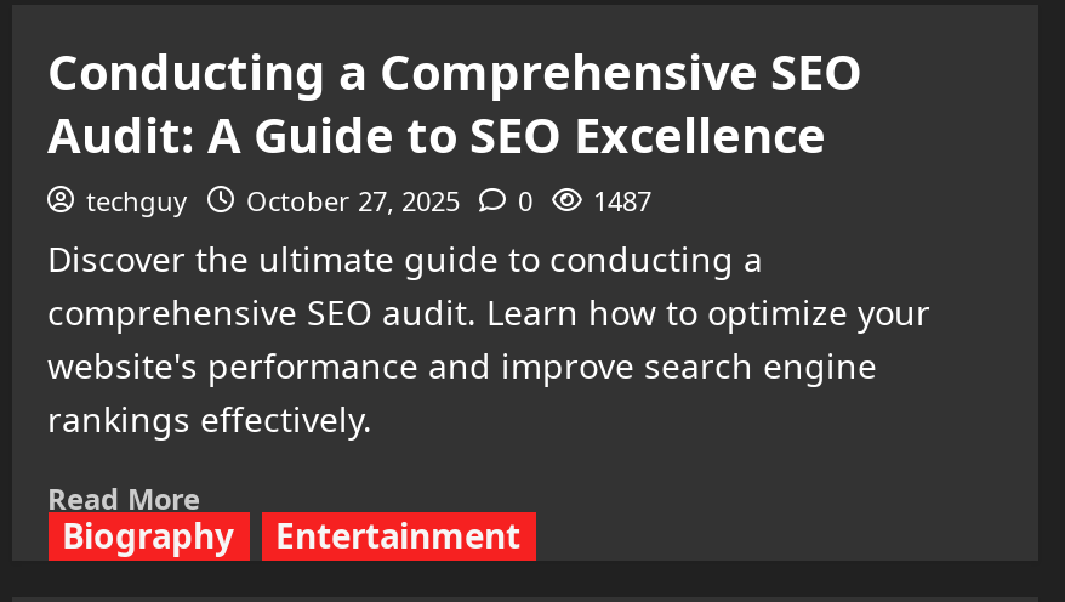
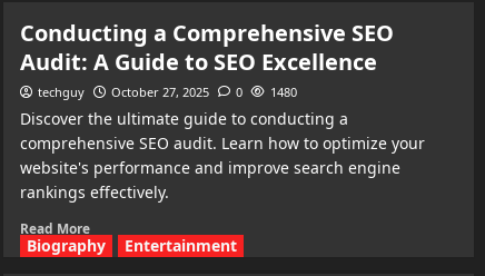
- techguy October 27, 2025 0 1487
+ techguy October 27, 2025 0 1480
